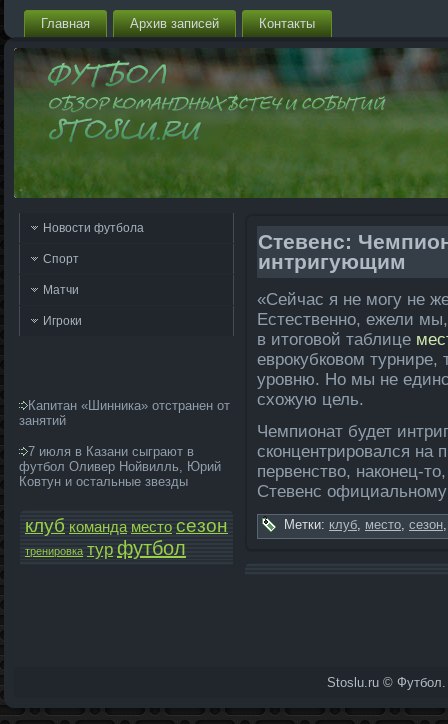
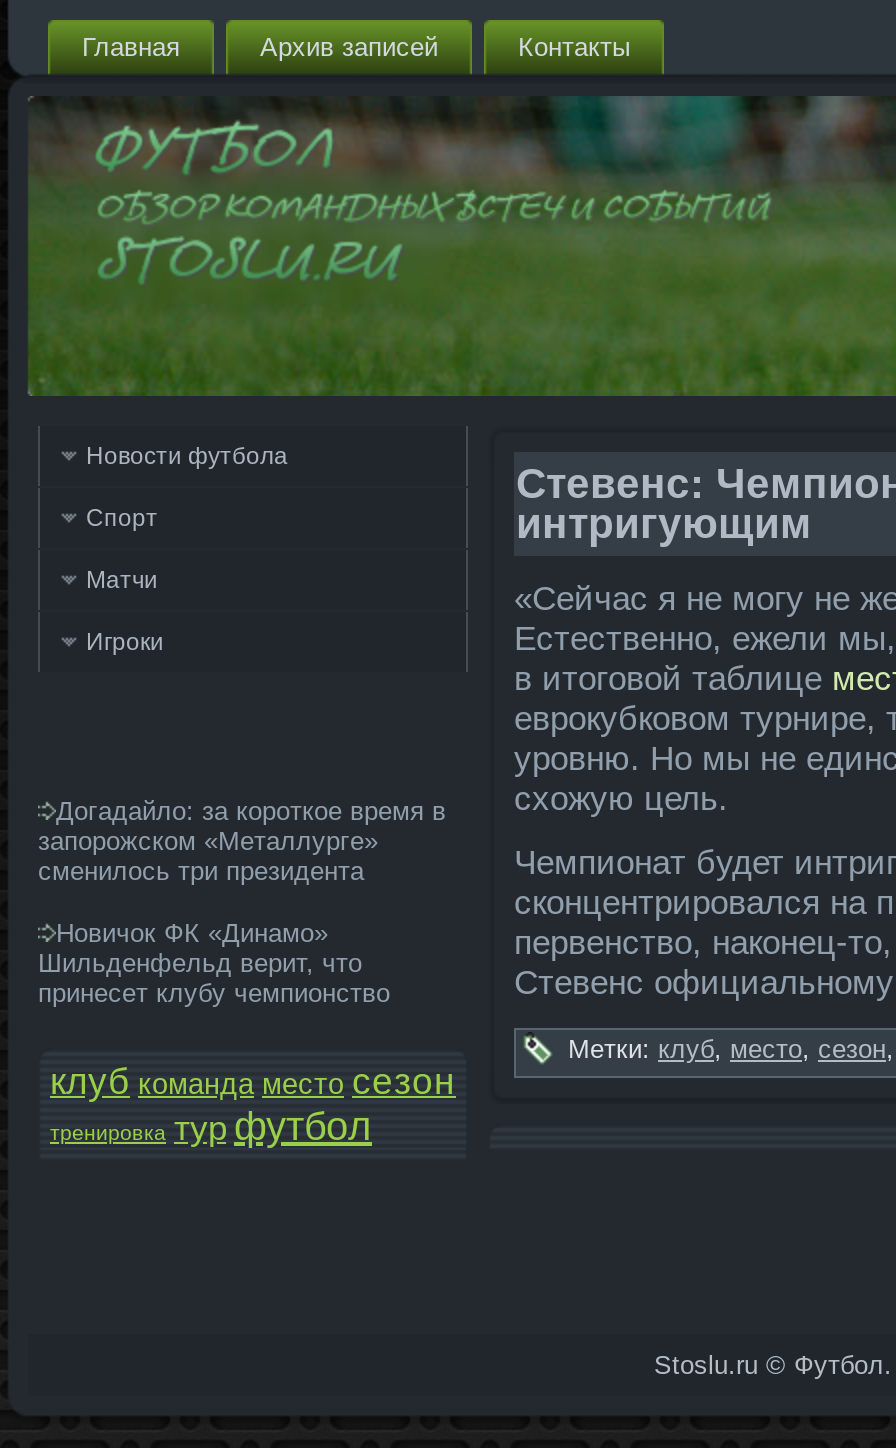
- Капитан «Шинника» отстранен от
- занятий
+ Догадайло: за короткое время в
+ запорожском «Металлурге»
+ сменилось три президента

- 7 июля в Казани сыграют в
- футбол Оливер Нойвилль, Юрий
- Ковтун и остальные звезды
+ Новичок ФК «Динамо»
+ Шильденфельд верит, что
+ принесет клубу чемпионство
